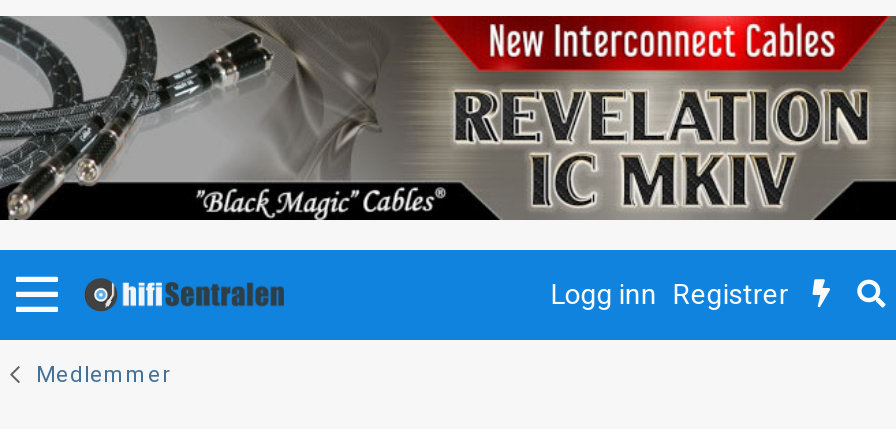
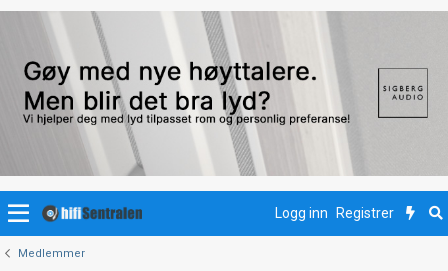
- [image]
+ [image]
